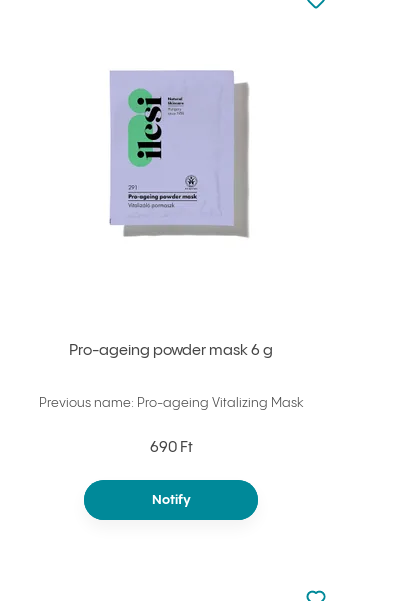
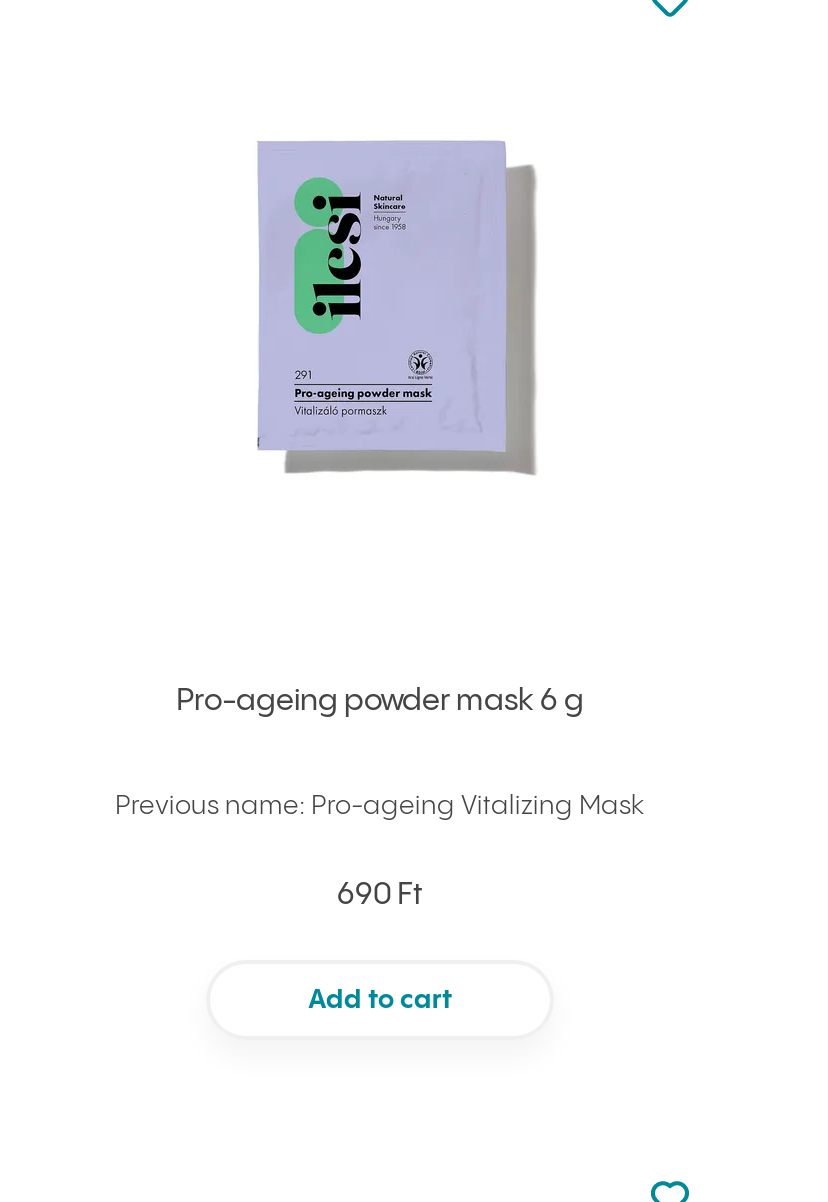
- Notify
+ Add to cart
